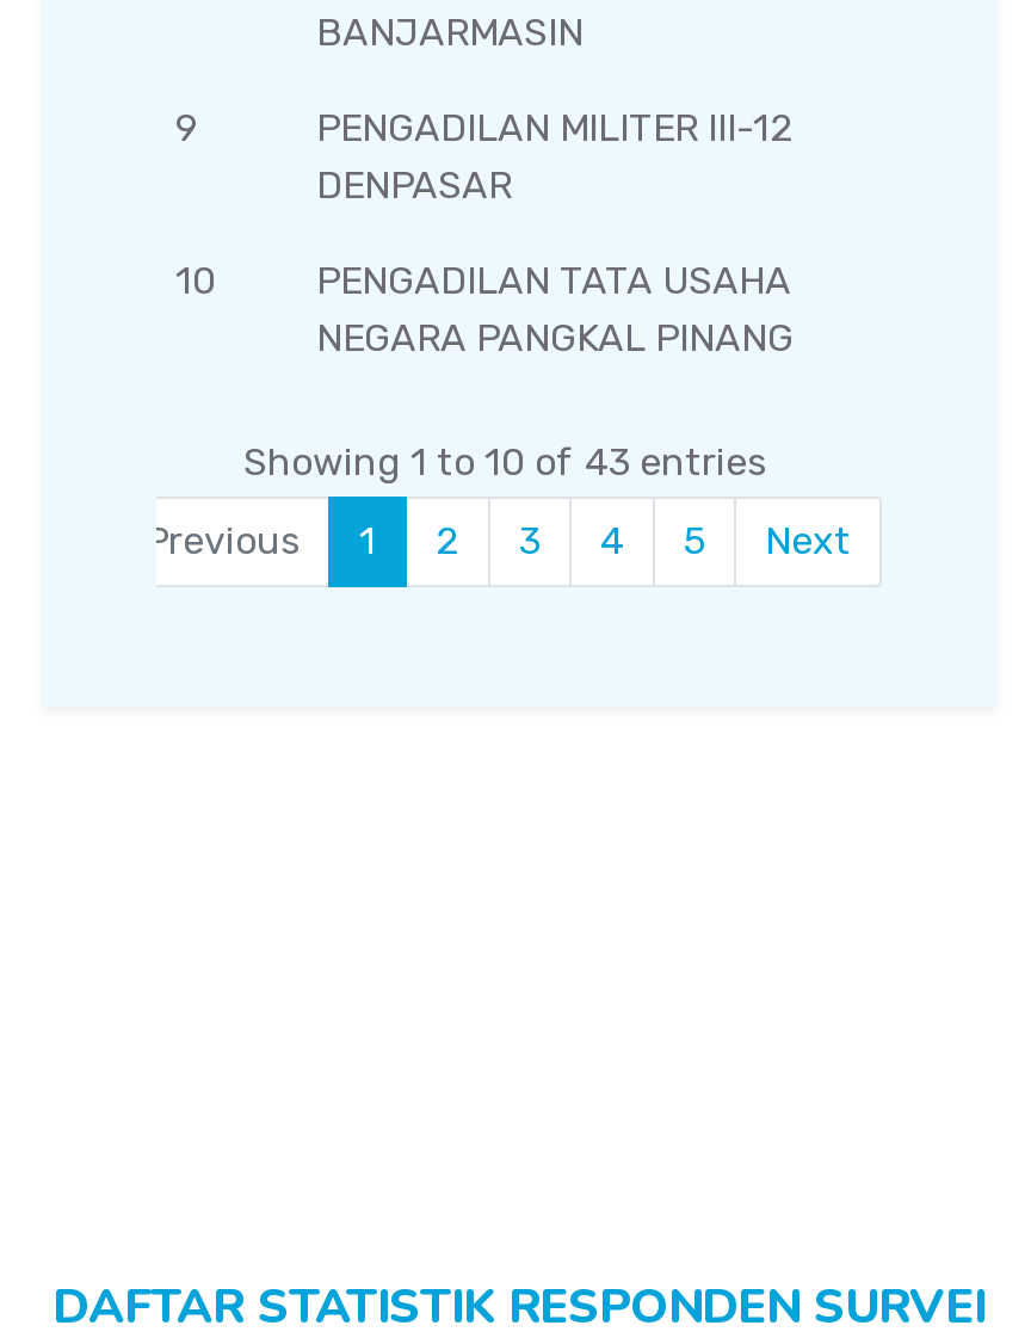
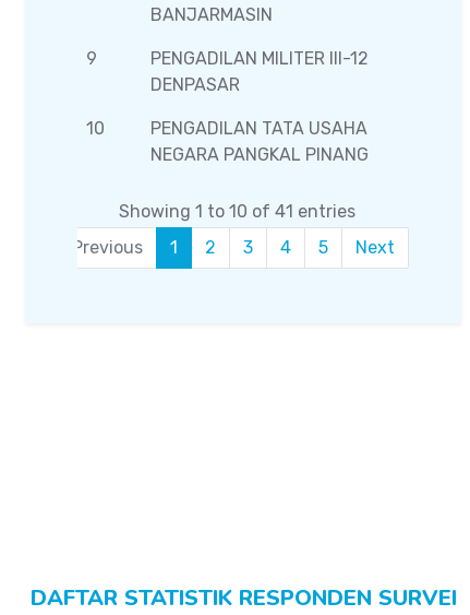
- Showing 1 to 10 of 43 entries
+ Showing 1 to 10 of 41 entries
